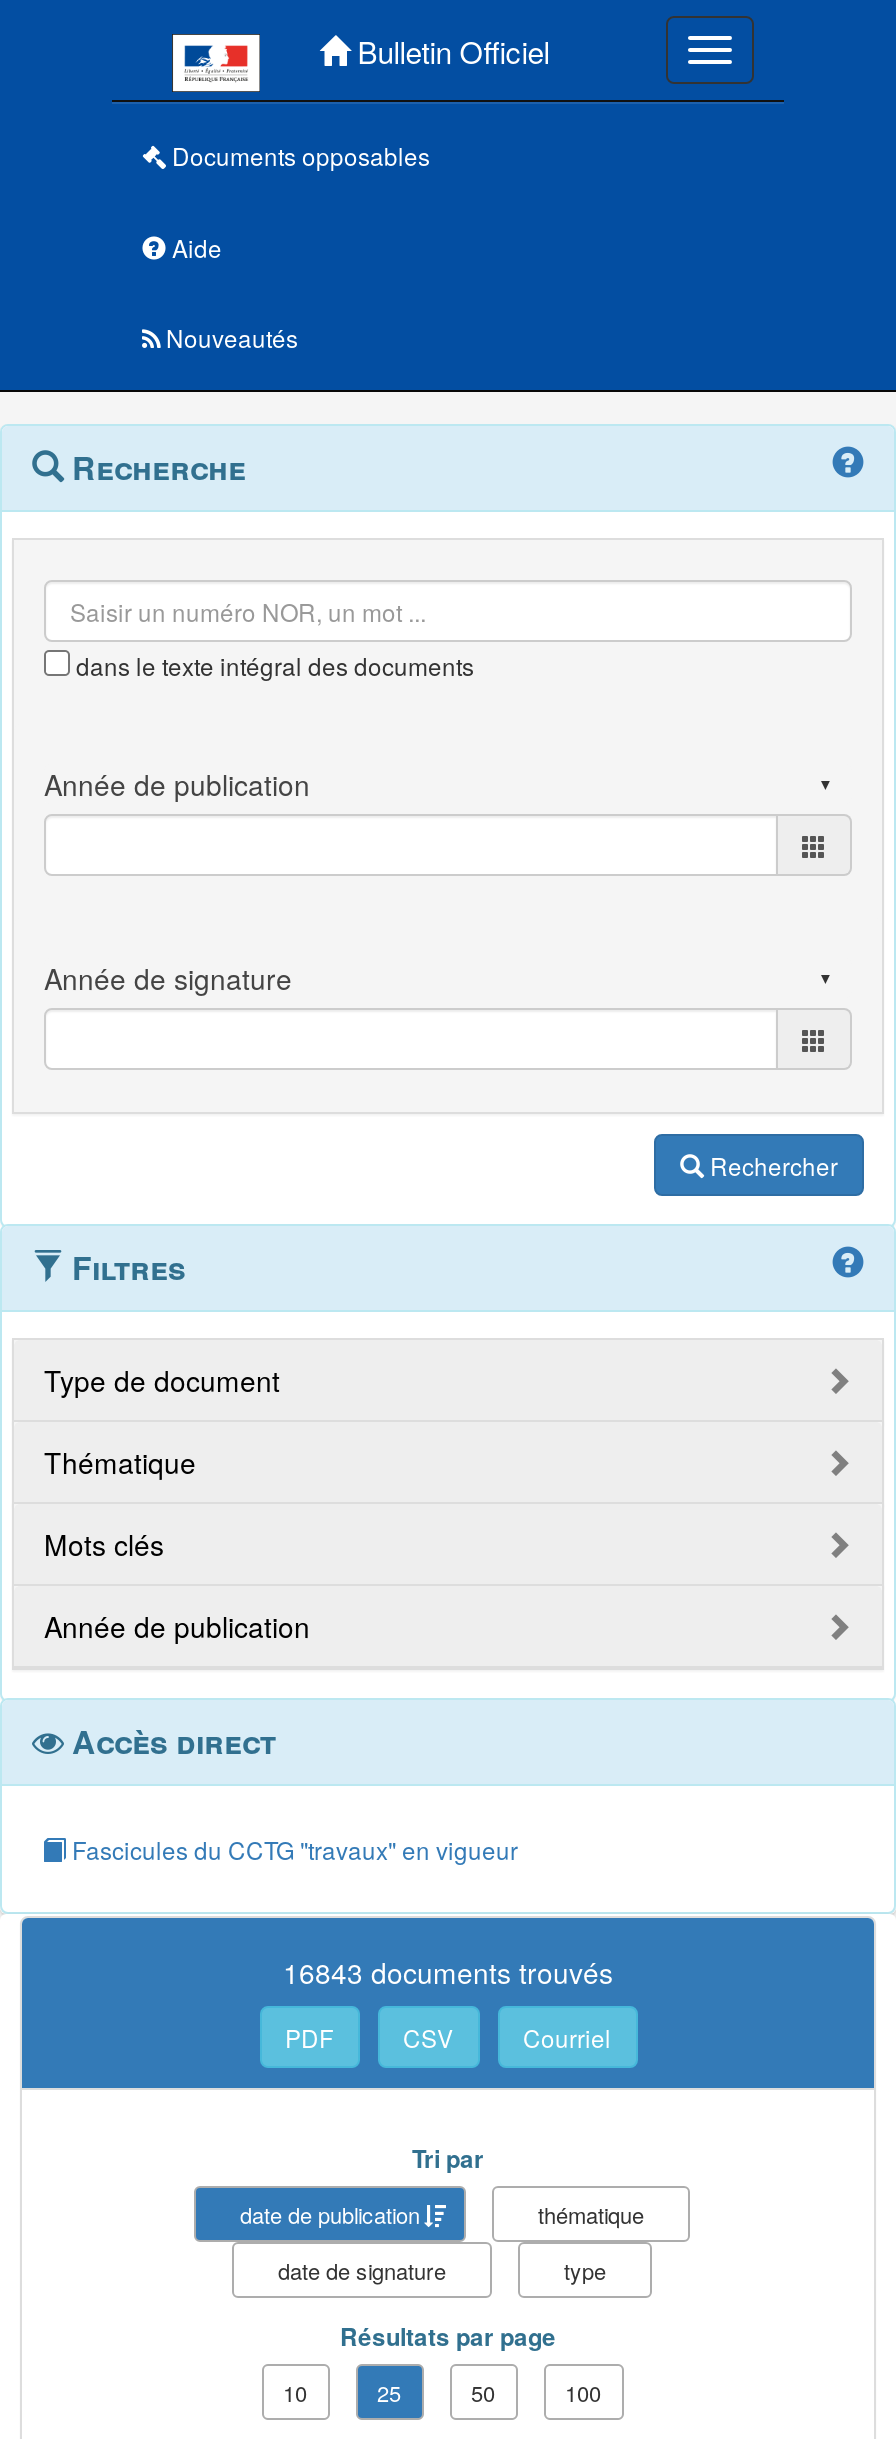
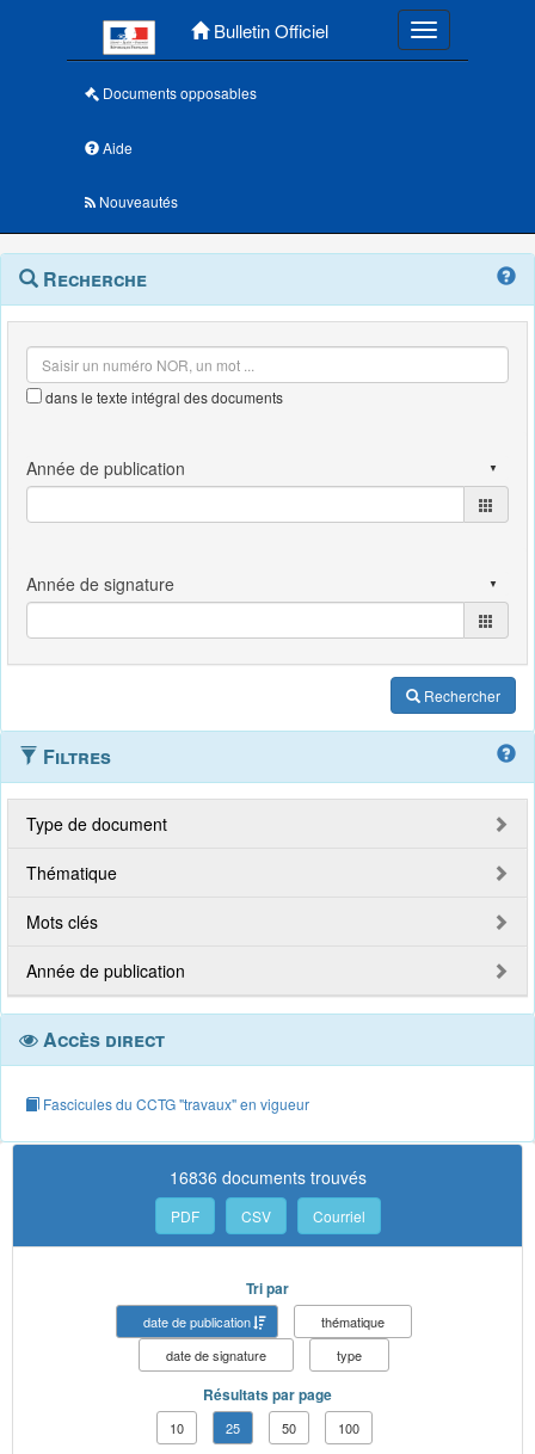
- 16843 documents trouvés
+ 16836 documents trouvés
